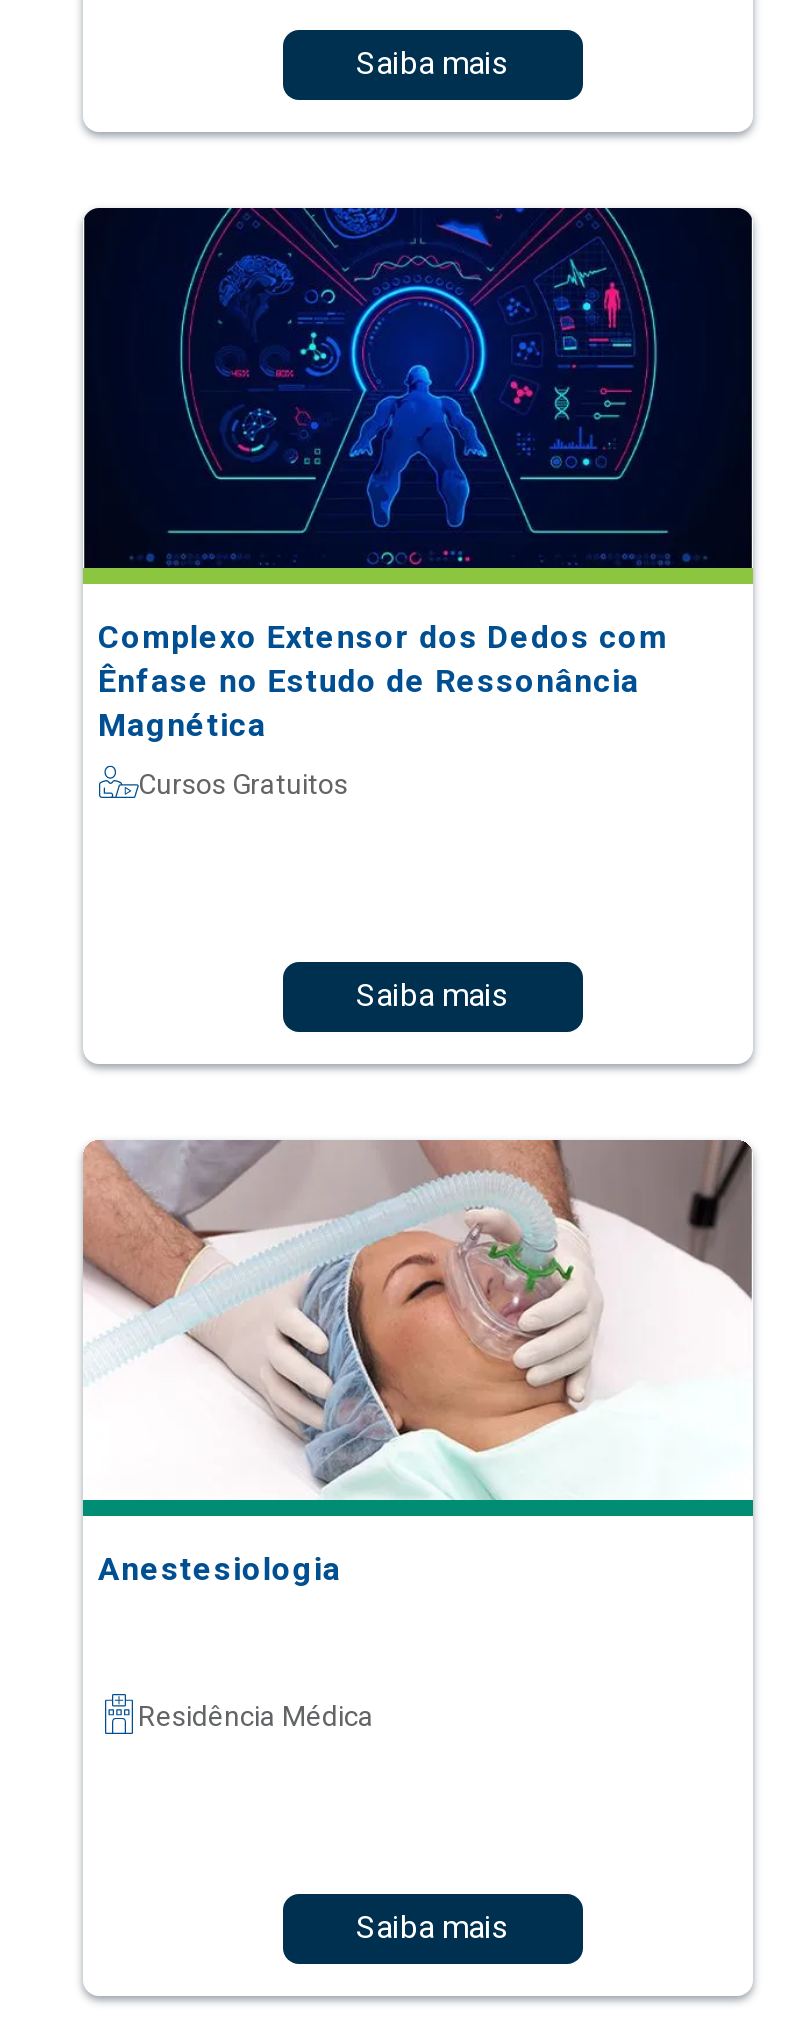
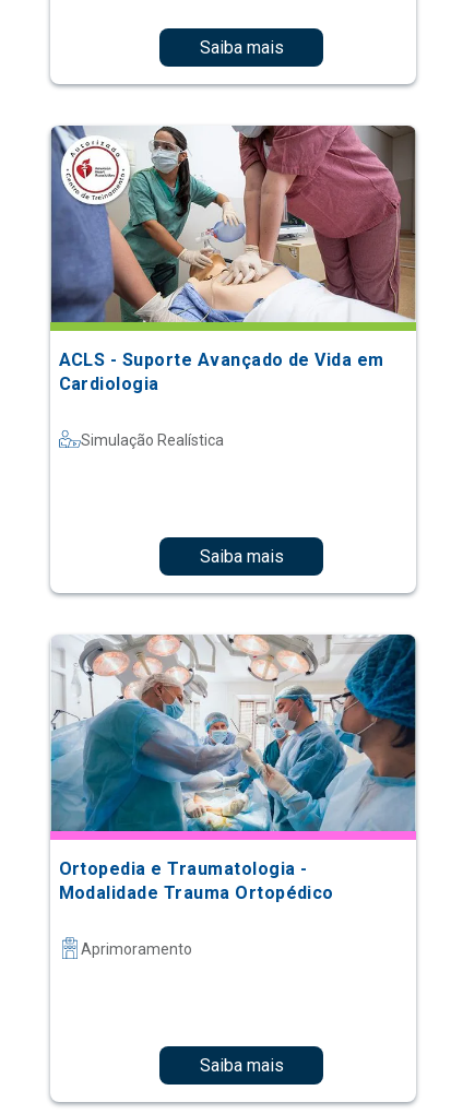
- [image]
- Complexo Extensor dos Dedos com
- Ênfase no Estudo de Ressonância
- Magnética
+ [image]
+ ACLS - Suporte Avançado de Vida em
+ Cardiologia

- Cursos Gratuitos
+ Simulação Realística

- [image]
- Anestesiologia
+ [image]
+ Ortopedia e Traumatologia -
+ Modalidade Trauma Ortopédico

- Residência Médica
+ Aprimoramento
